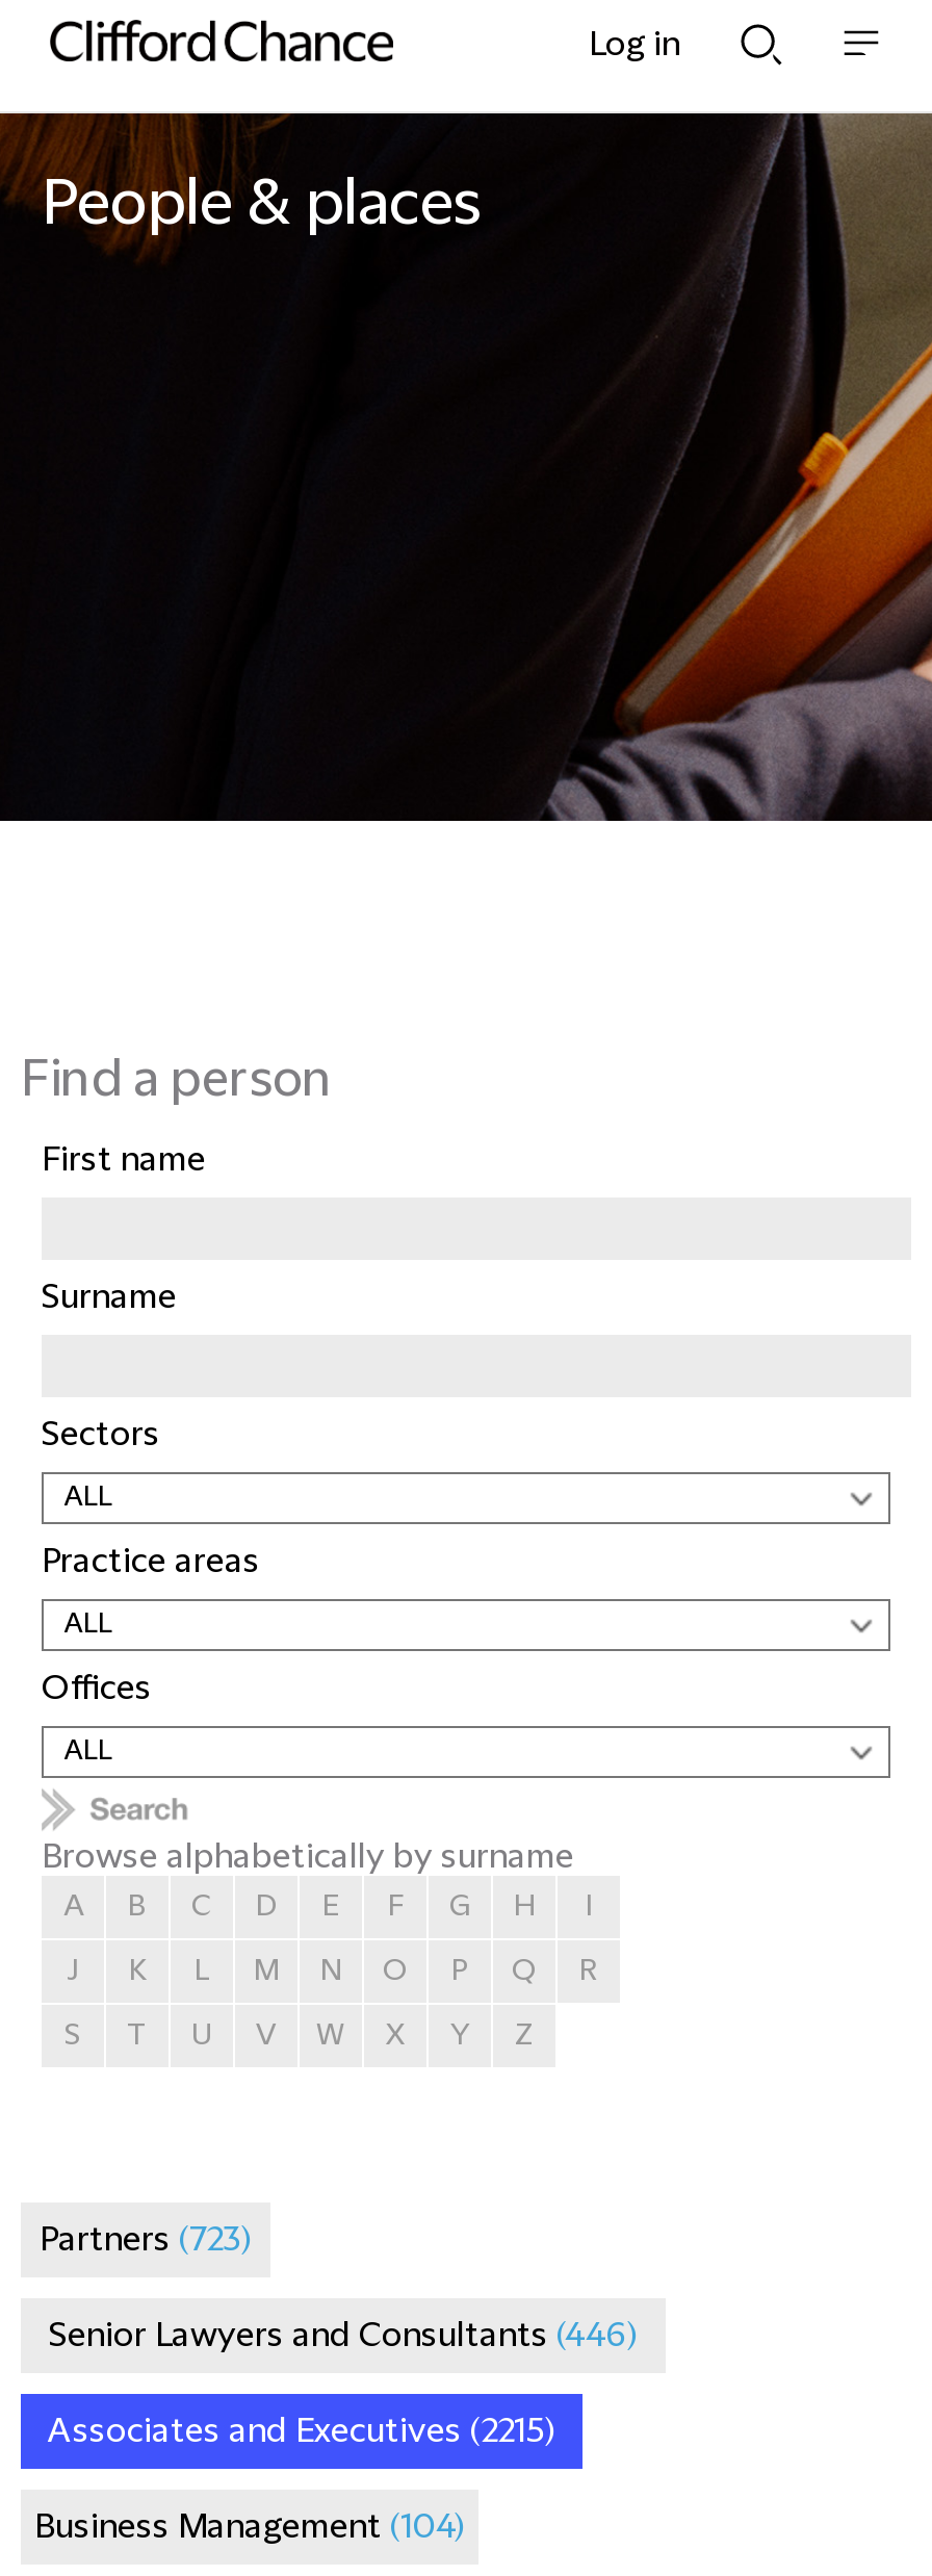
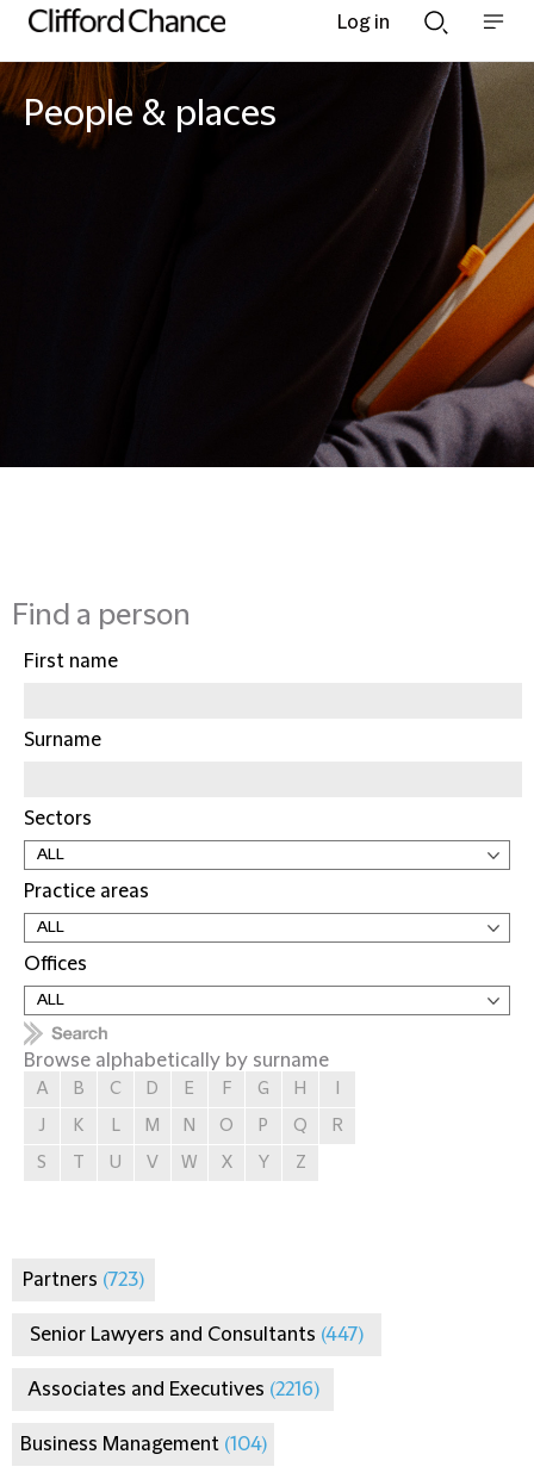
- Senior Lawyers and Consultants (446)
+ Senior Lawyers and Consultants (447)

- Associates and Executives (2215)
+ Associates and Executives (2216)
